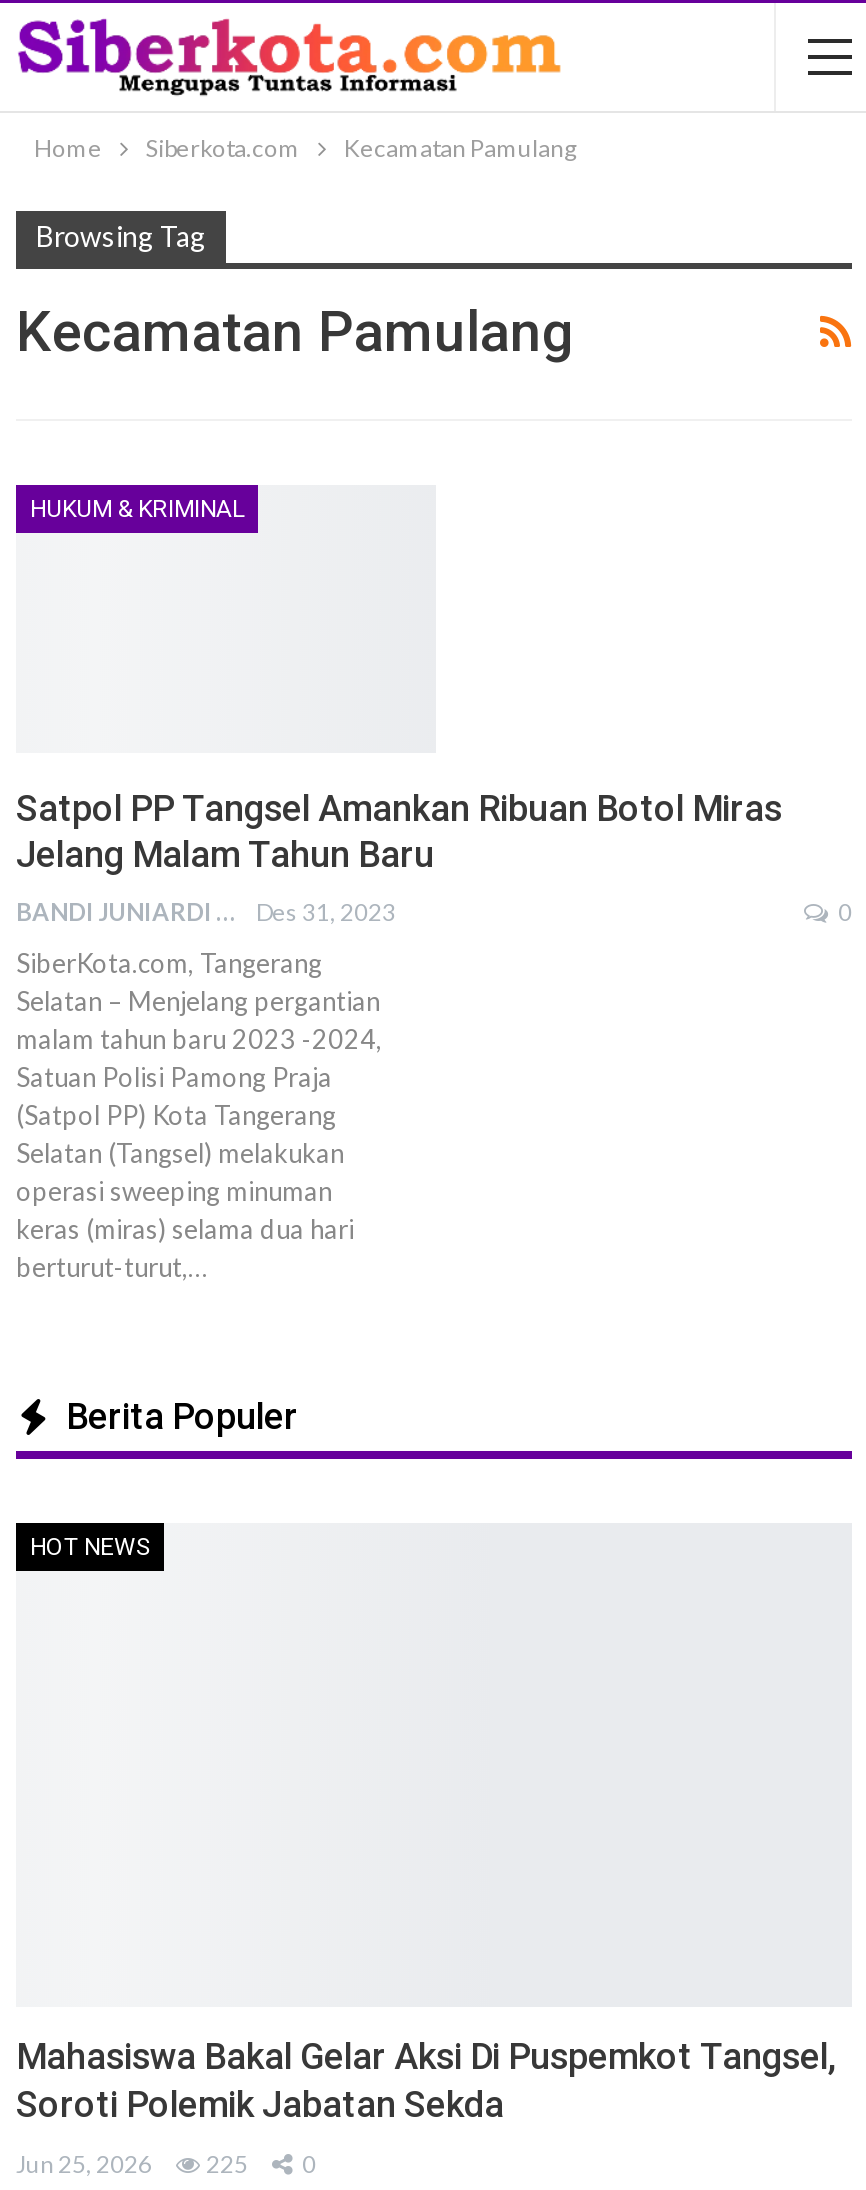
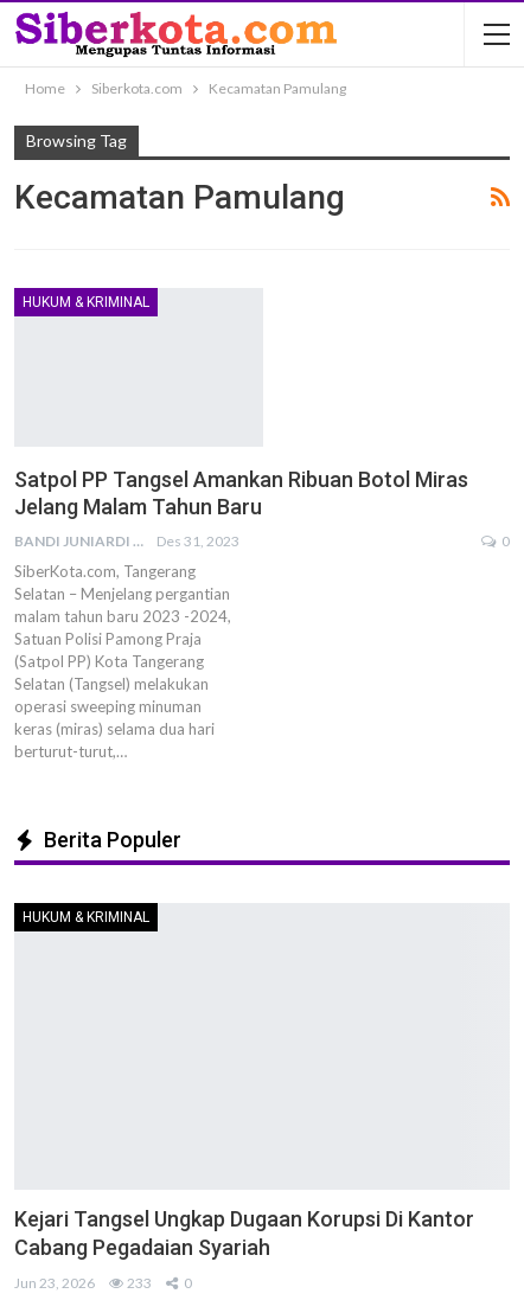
- HOT NEWS
+ HUKUM & KRIMINAL

- Mahasiswa Bakal Gelar Aksi Di Puspemkot Tangsel,
- Soroti Polemik Jabatan Sekda
+ Kejari Tangsel Ungkap Dugaan Korupsi Di Kantor
+ Cabang Pegadaian Syariah

- Jun 25, 2026
- 225
+ Jun 23, 2026
+ 233
